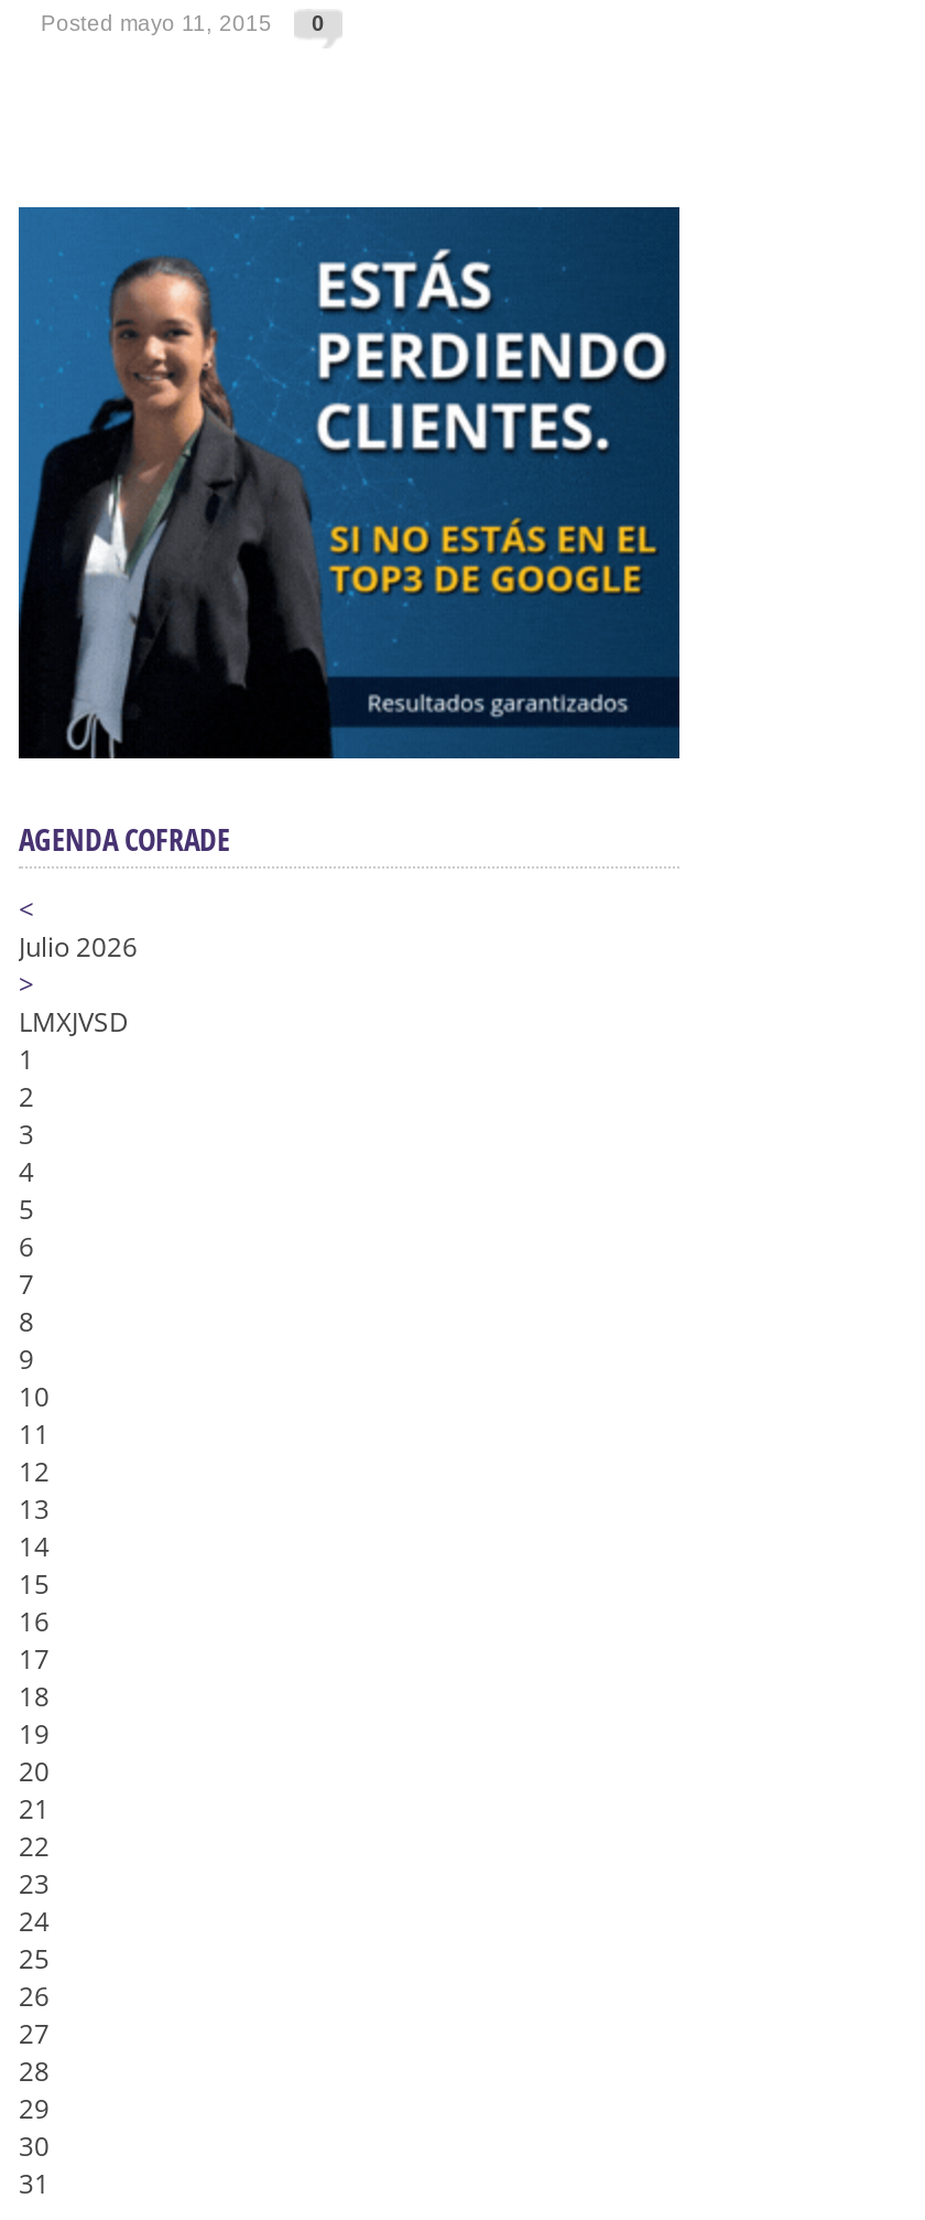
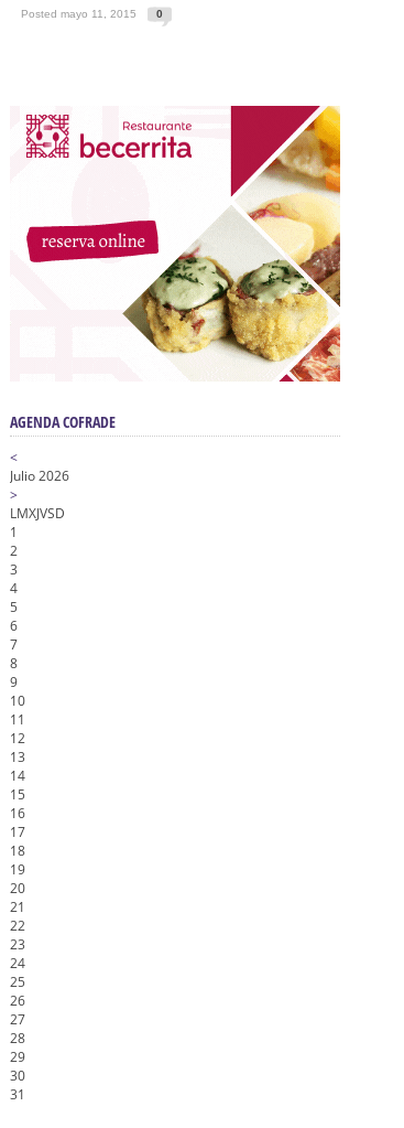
- [image]
+ [image]
